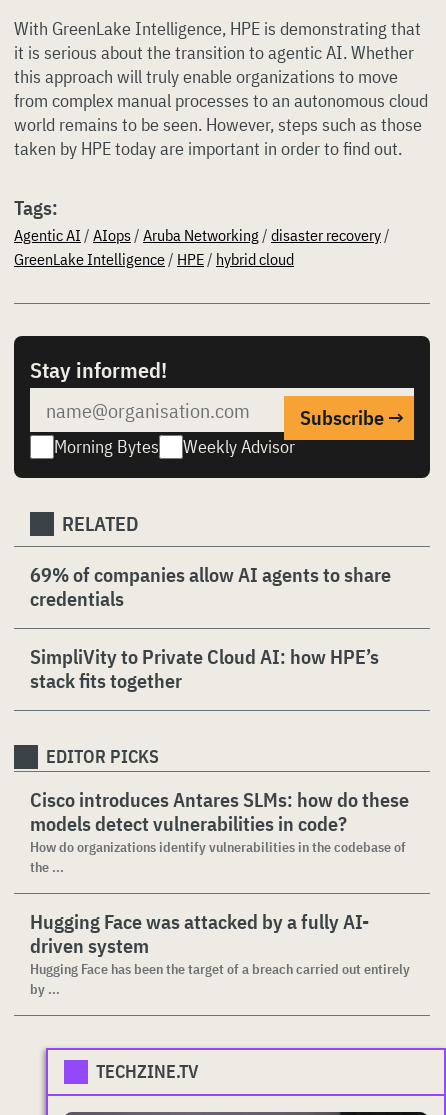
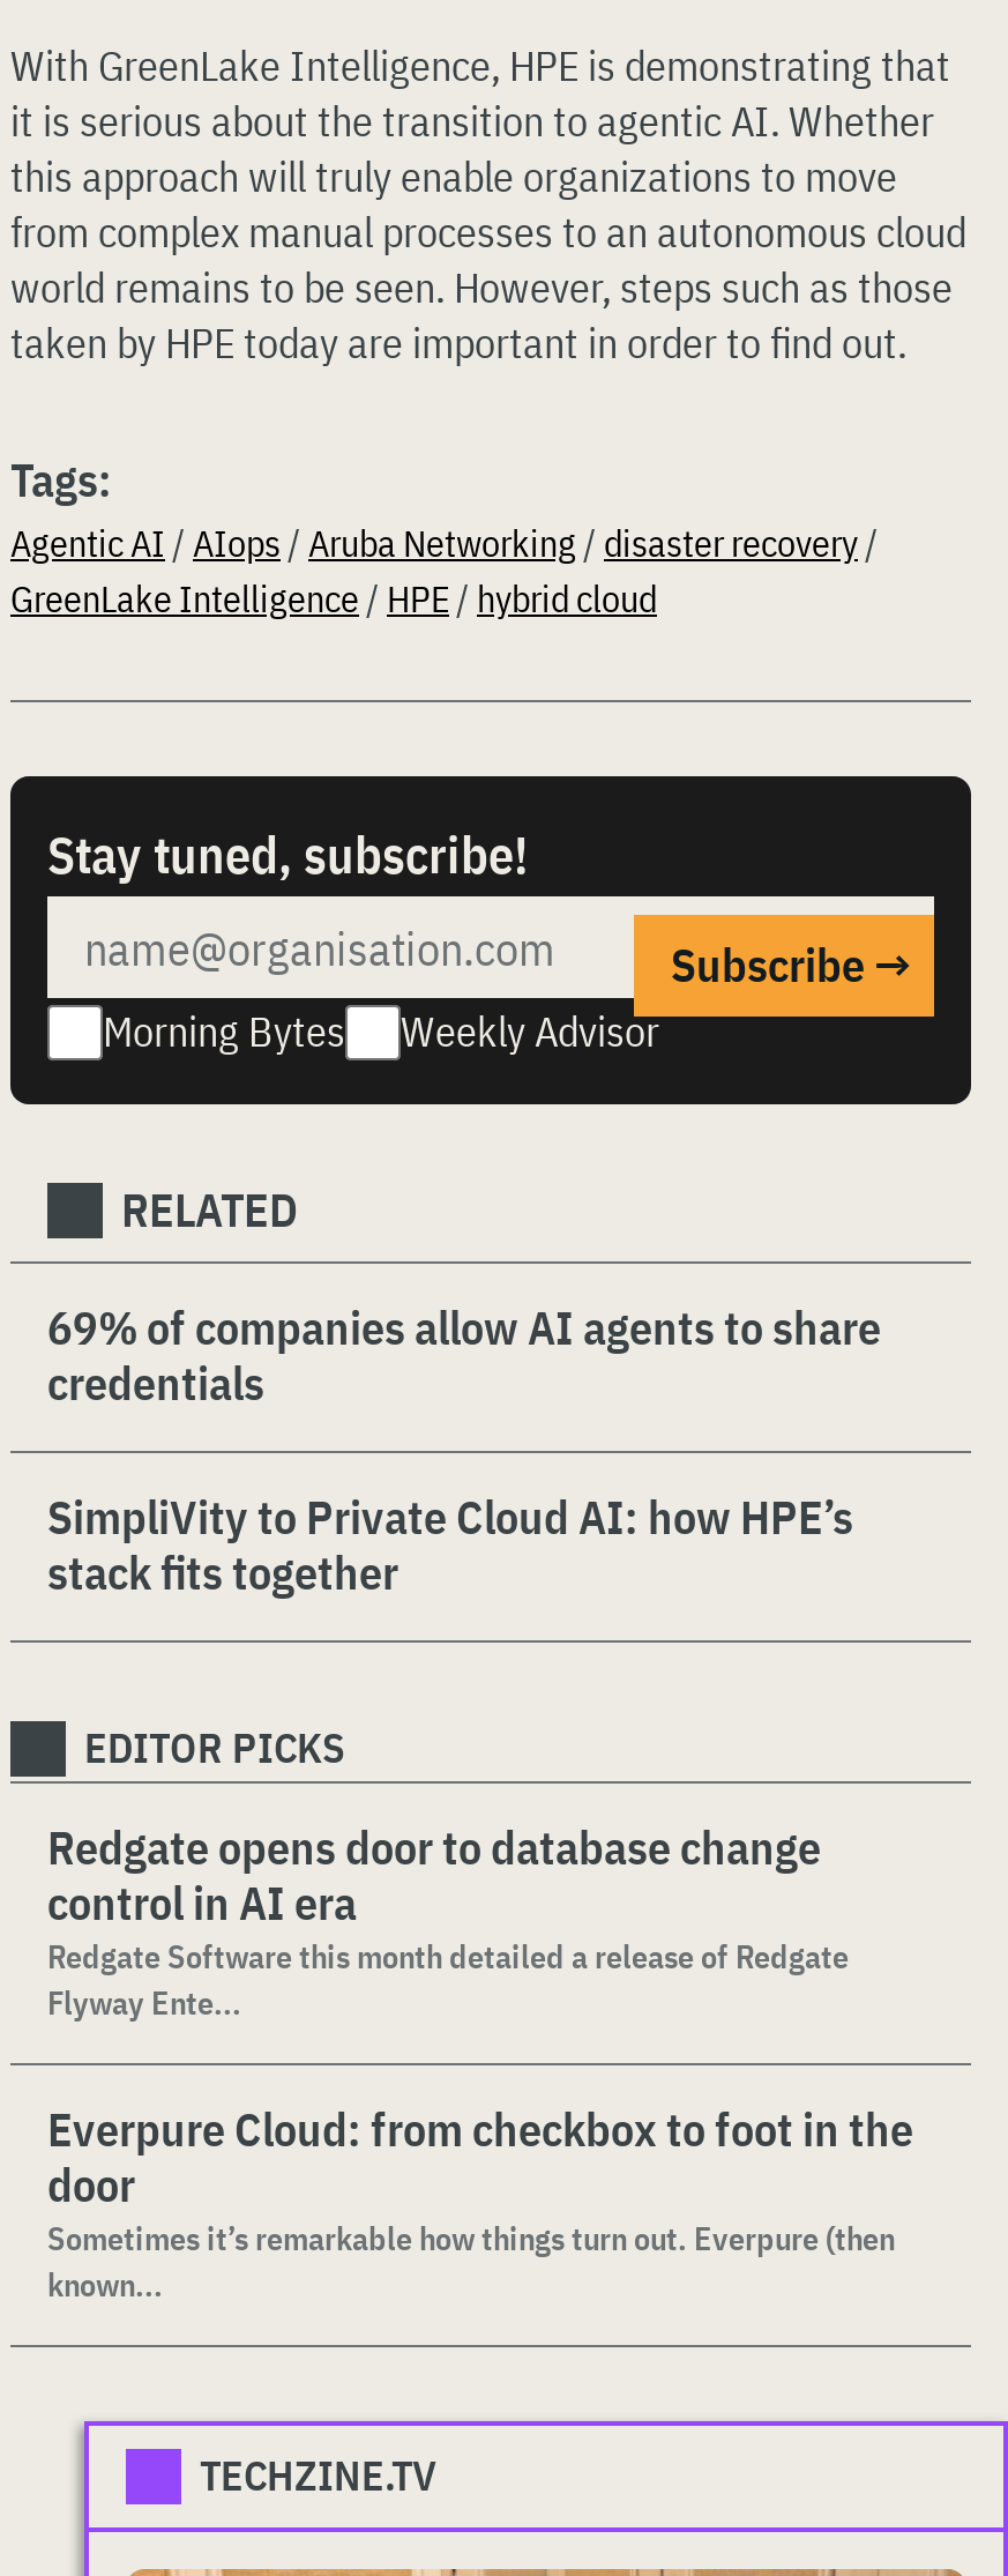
- Stay informed!
+ Stay tuned, subscribe!

- Cisco introduces Antares SLMs: how do these
- models detect vulnerabilities in code?
- How do organizations identify vulnerabilities in the codebase of
- the ...
+ Redgate opens door to database change
+ control in AI era
+ Redgate Software this month detailed a release of Redgate
+ Flyway Ente...

- Hugging Face was attacked by a fully AI-
- driven system
- Hugging Face has been the target of a breach carried out entirely
- by ...
+ Everpure Cloud: from checkbox to foot in the
+ door
+ Sometimes it’s remarkable how things turn out. Everpure (then
+ known...
